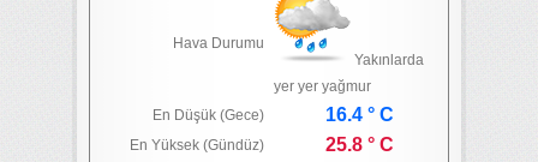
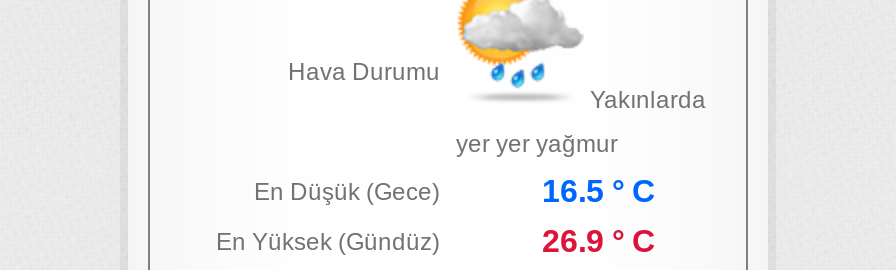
- 16.4 ° C
+ 16.5 ° C

- 25.8 ° C
+ 26.9 ° C
